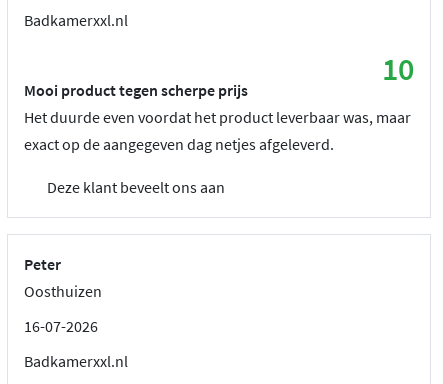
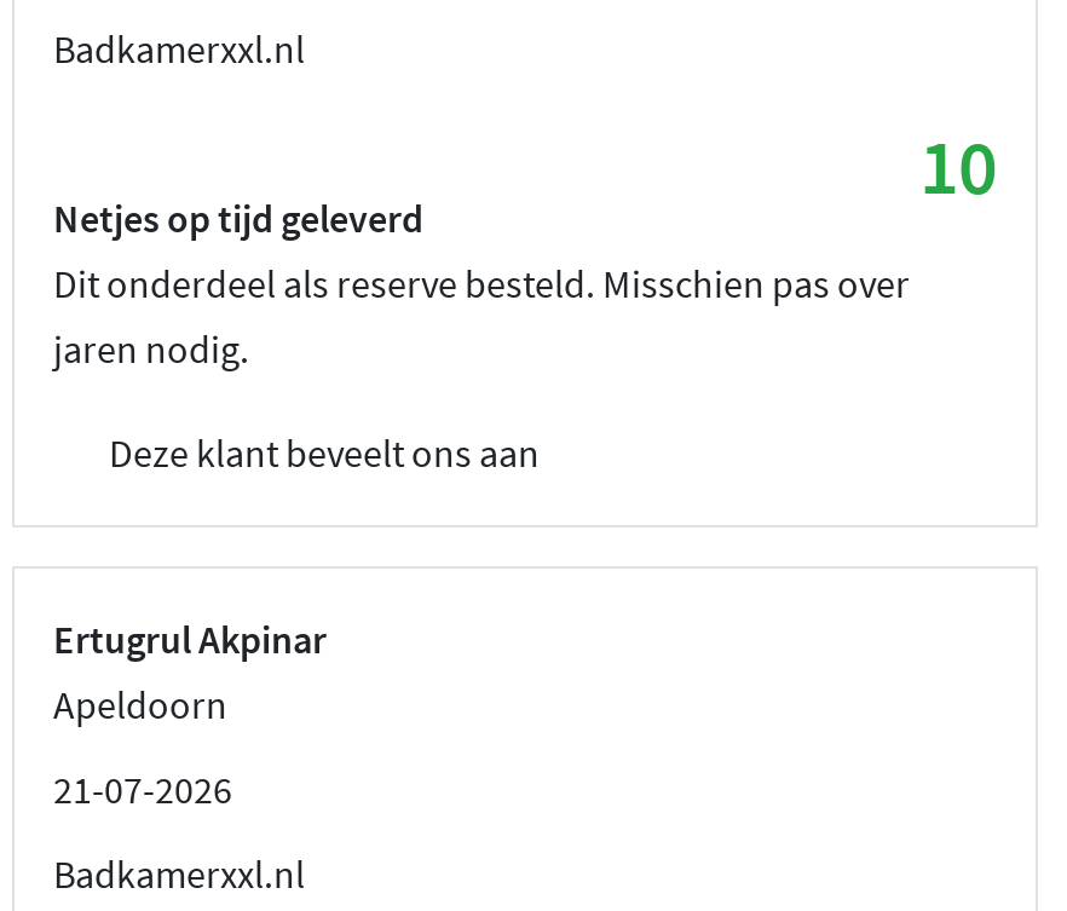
- Mooi product tegen scherpe prijs
- Het duurde even voordat het product leverbaar was, maar
- exact op de aangegeven dag netjes afgeleverd.
+ Netjes op tijd geleverd
+ Dit onderdeel als reserve besteld. Misschien pas over
+ jaren nodig.

- Peter
- Oosthuizen
+ Ertugrul Akpinar
+ Apeldoorn

- 16-07-2026
+ 21-07-2026
